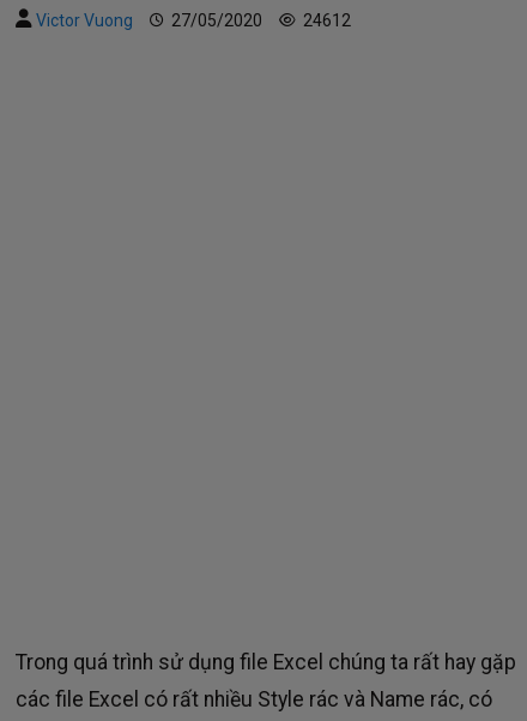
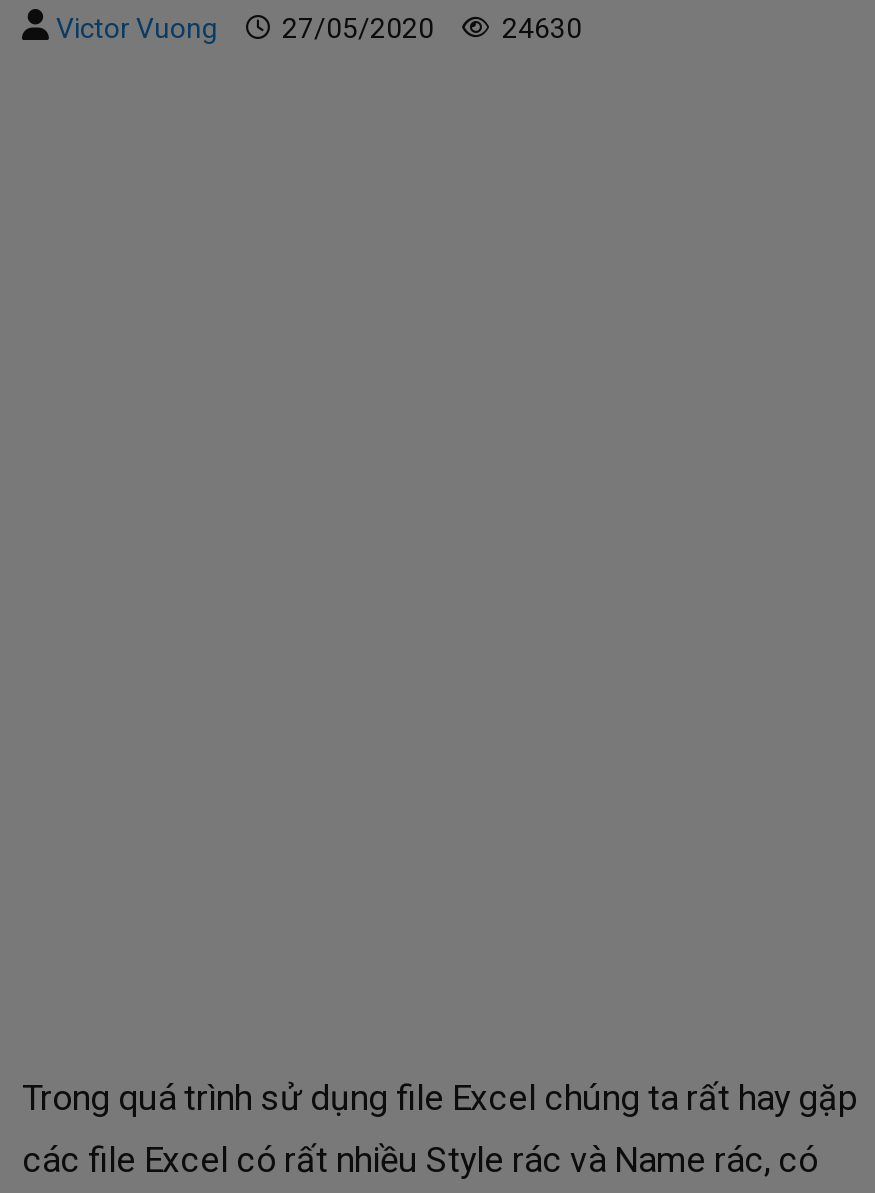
- 24612
+ 24630
